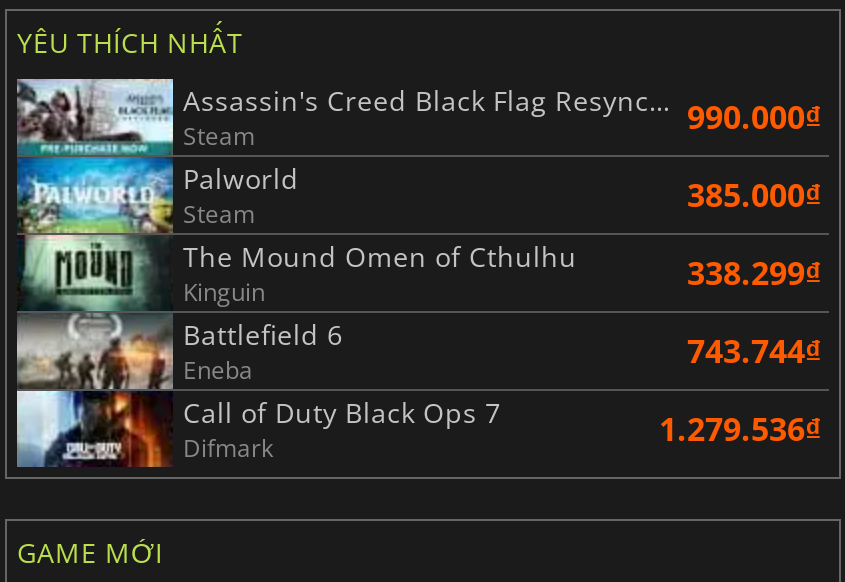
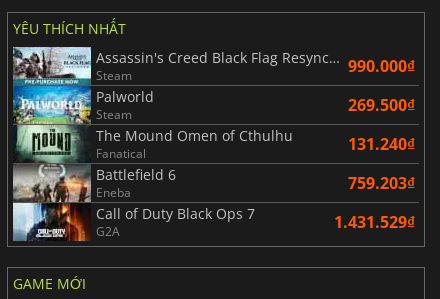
- 385.000₫
+ 269.500₫

- Kinguin
- 338.299₫
+ Fanatical
+ 131.240₫

- 743.744₫
+ 759.203₫

- Difmark
- 1.279.536₫
+ G2A
+ 1.431.529₫
